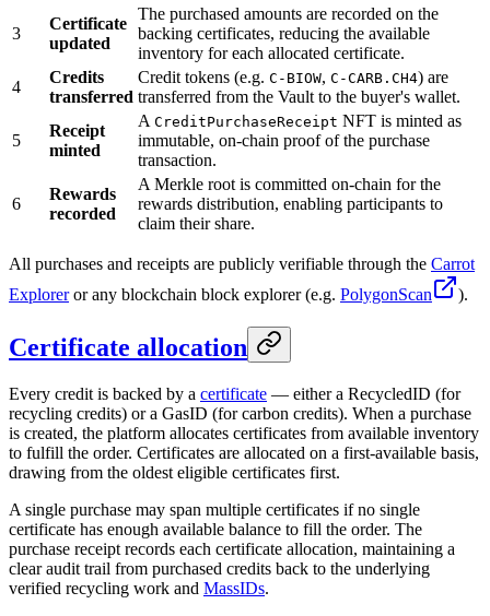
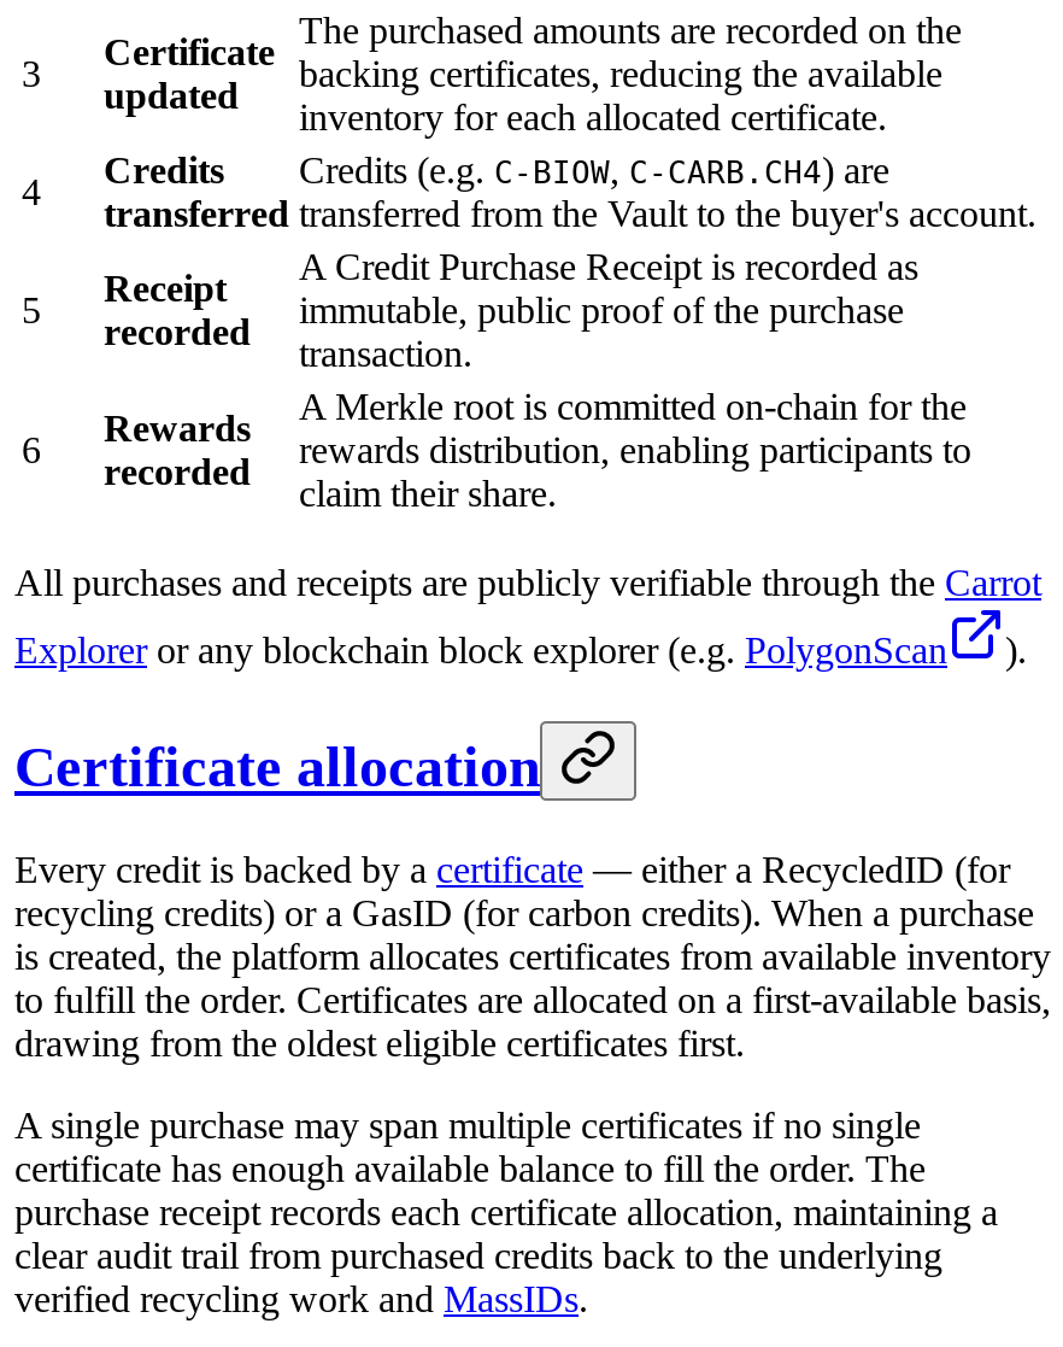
- Credit tokens (e.g. C-BIOW, C-CARB.CH4) are
- transferred from the Vault to the buyer's wallet.
+ Credits (e.g. C-BIOW, C-CARB.CH4) are
+ transferred from the Vault to the buyer's account.

- A CreditPurchaseReceipt NFT is minted as
- immutable, on-chain proof of the purchase
+ A Credit Purchase Receipt is recorded as
+ immutable, public proof of the purchase

- minted
+ recorded
